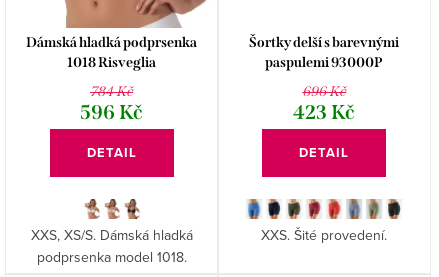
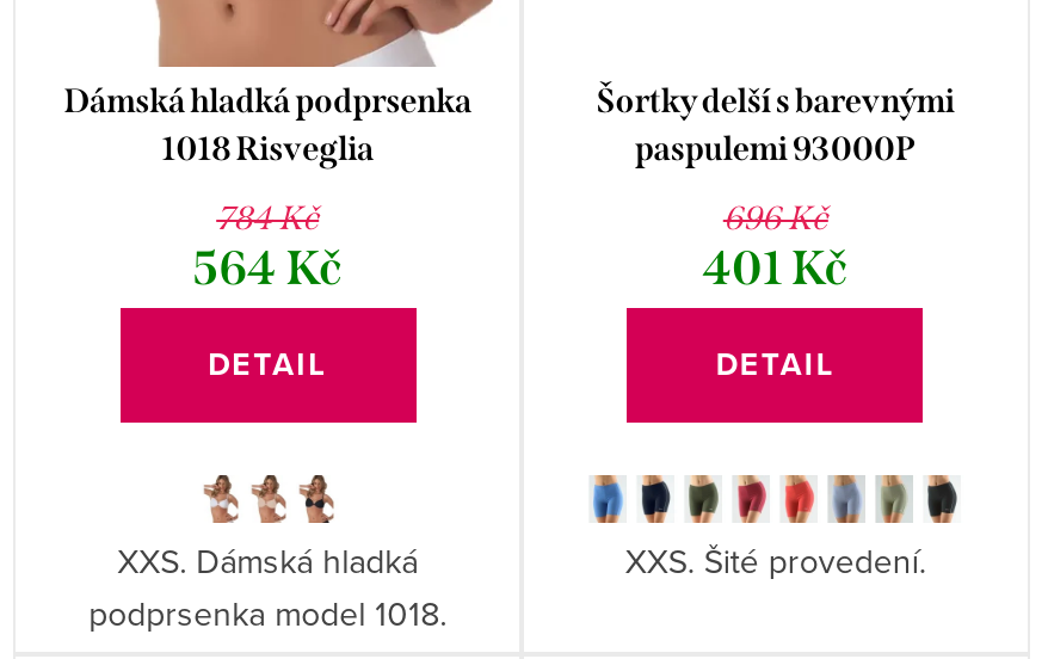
- 596 Kč
+ 564 Kč

- 423 Kč
+ 401 Kč

- XXS, XS/S. Dámská hladká
+ XXS. Dámská hladká
